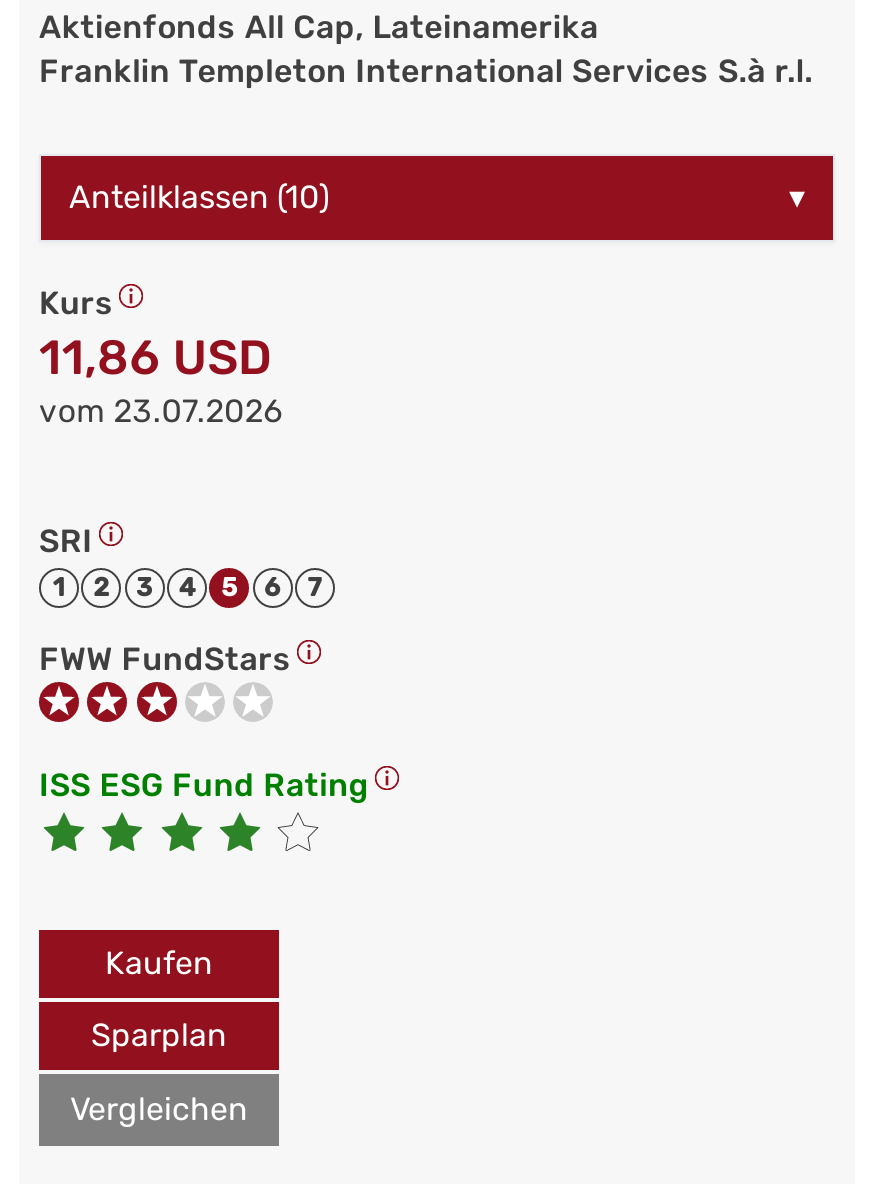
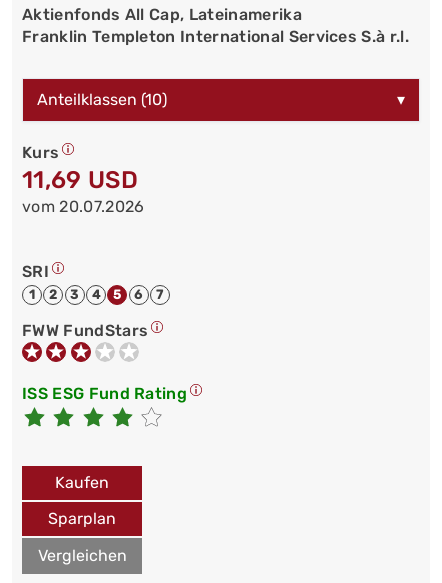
- 11,86 USD
+ 11,69 USD

- vom 23.07.2026
+ vom 20.07.2026
